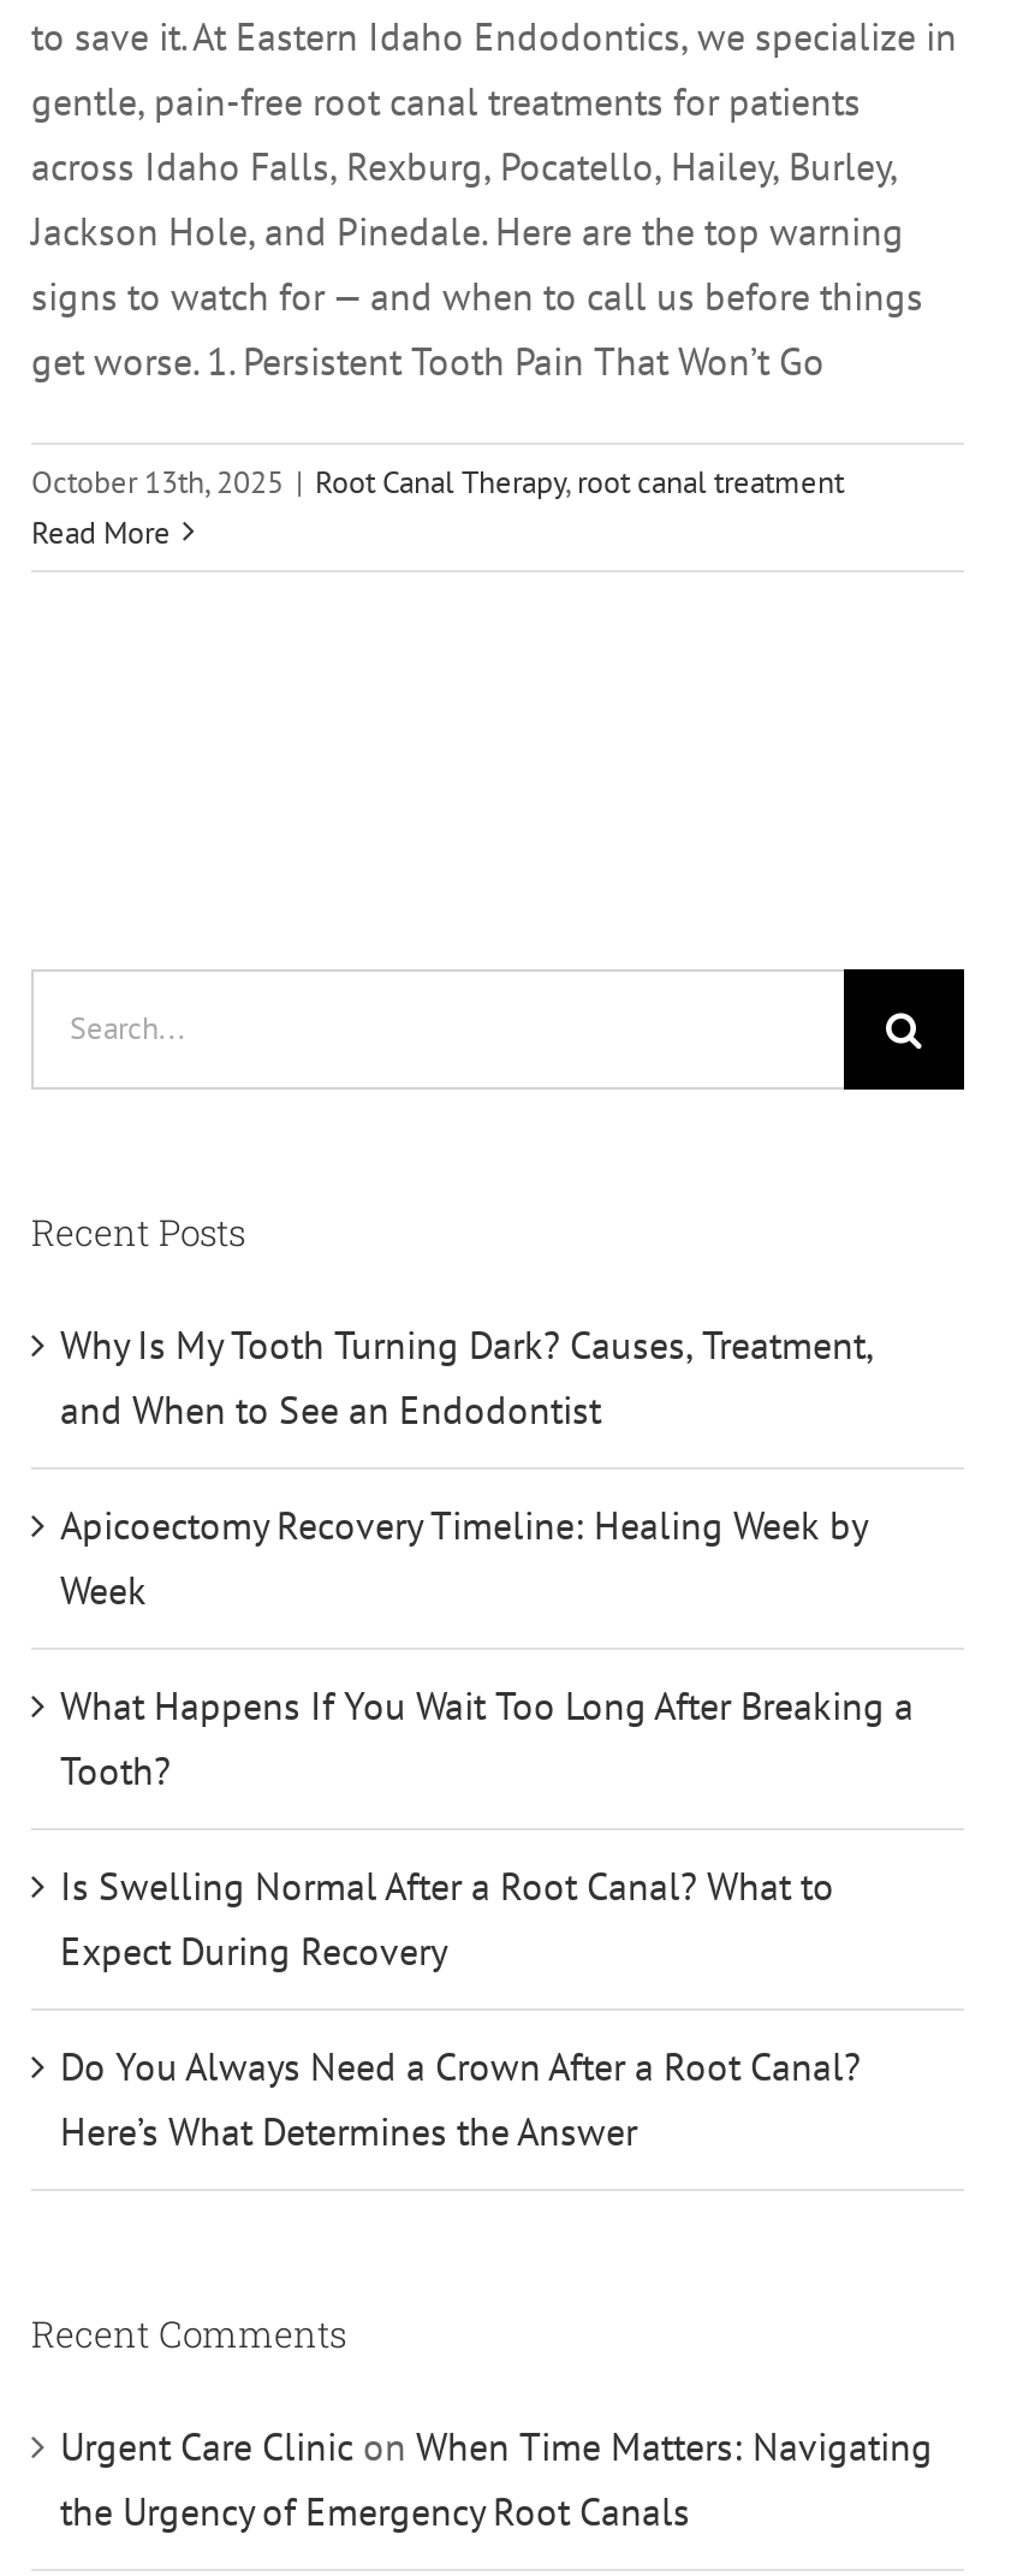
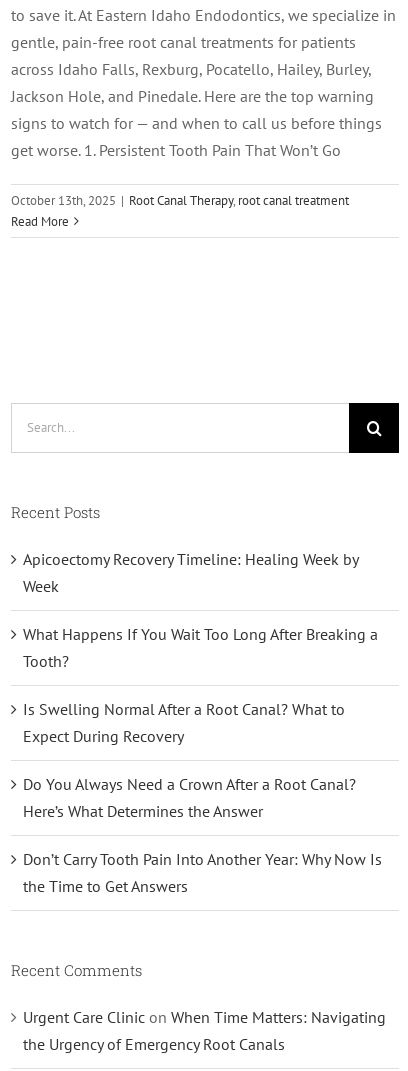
- Why Is My Tooth Turning Dark? Causes, Treatment,
- and When to See an Endodontist

moved up: Apicoectomy Recovery Timeline: Healing Week by | Week | What Happens If You Wait Too Long After Breaking a | Tooth? | Is Swelling Normal After a Root Canal? What to | Expect During Recovery | Do You Always Need a Crown After a Root Canal? | Here’s What Determines the Answer

+ Don’t Carry Tooth Pain Into Another Year: Why Now Is
+ the Time to Get Answers
